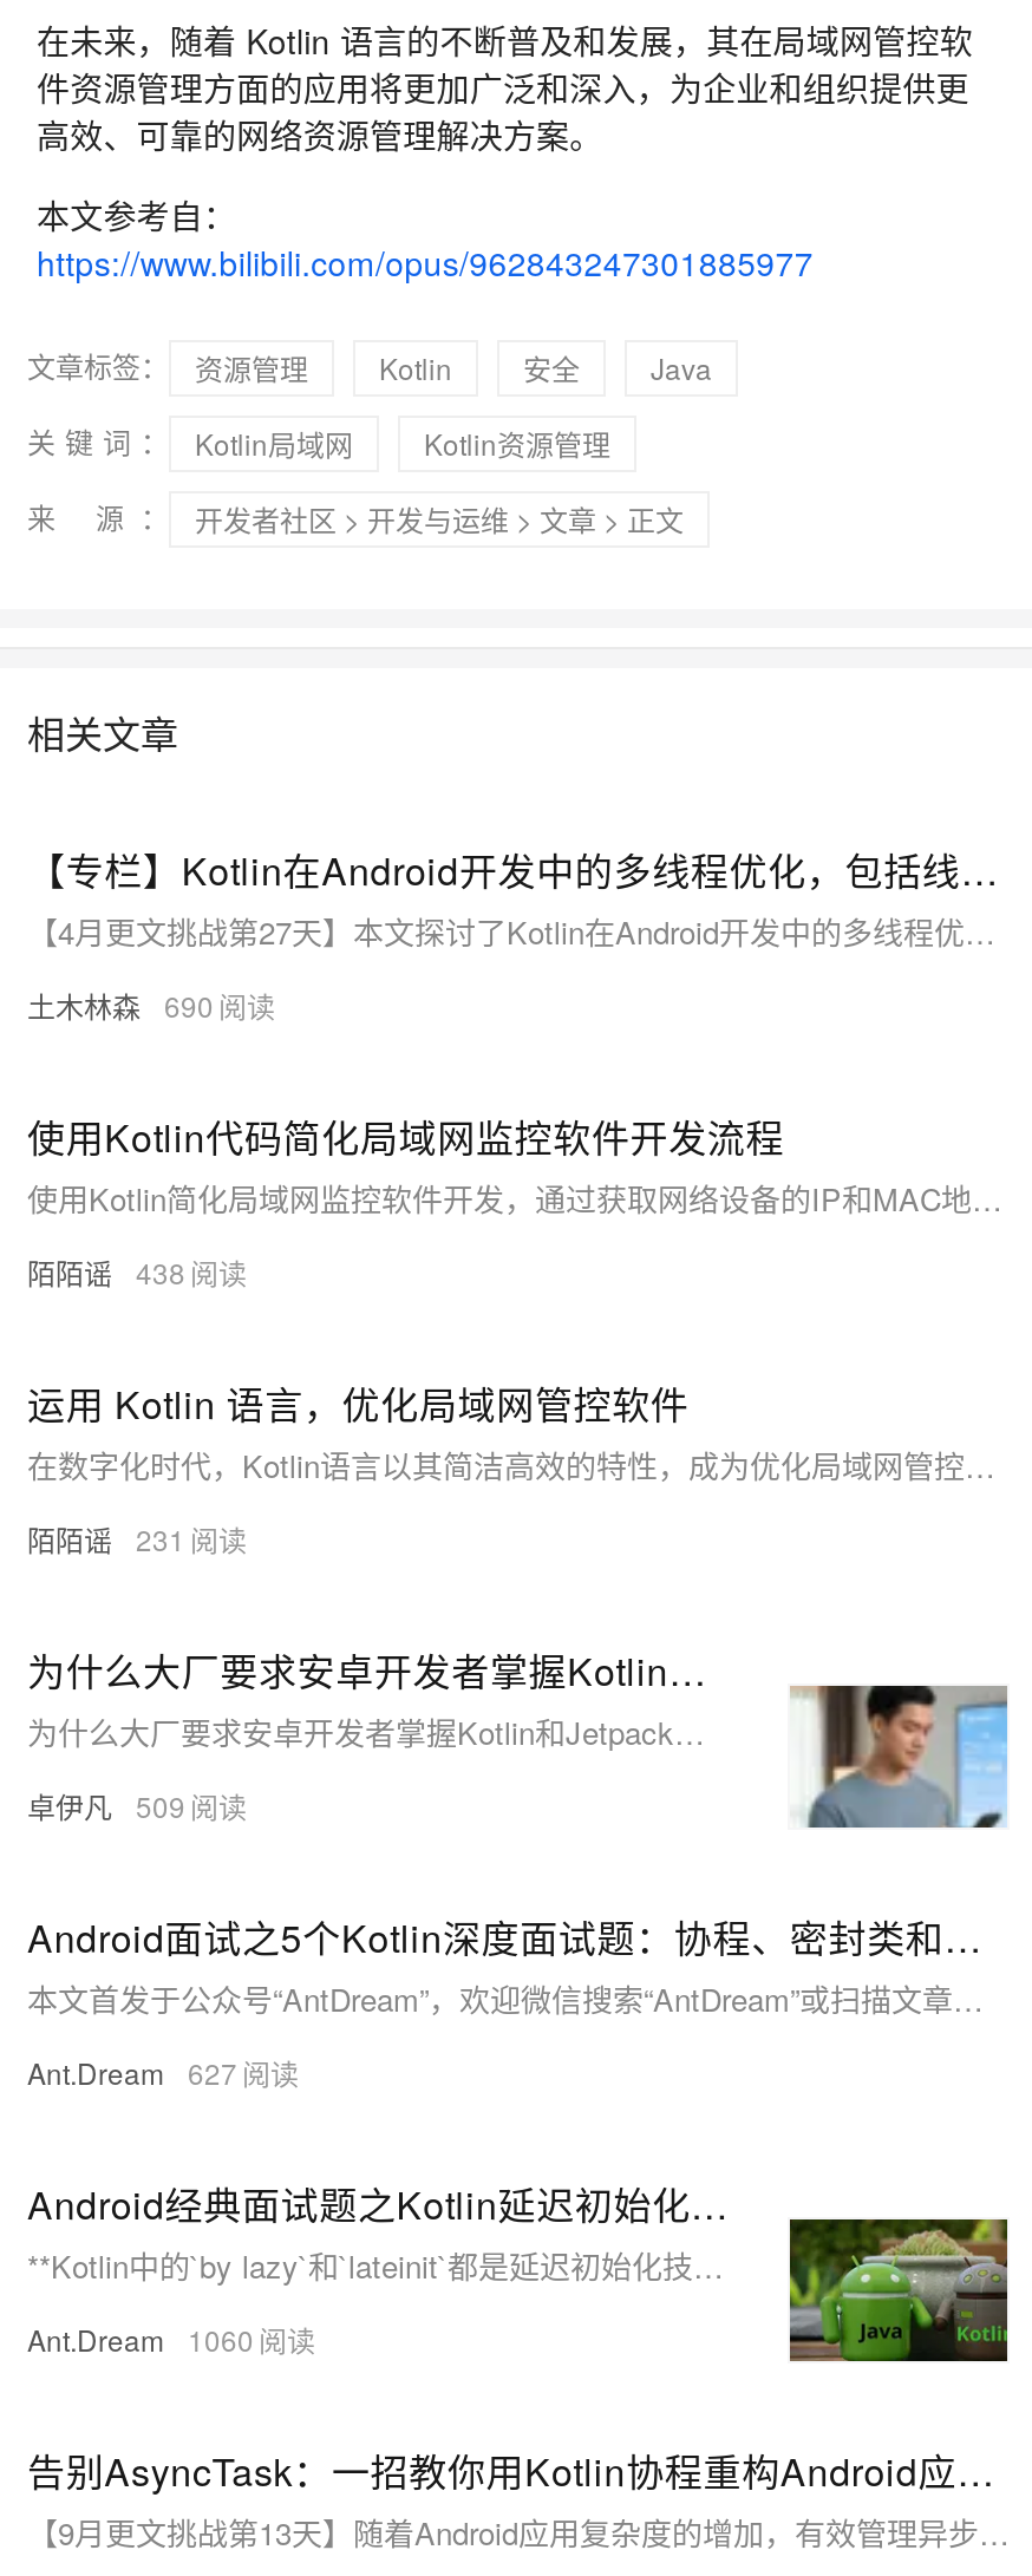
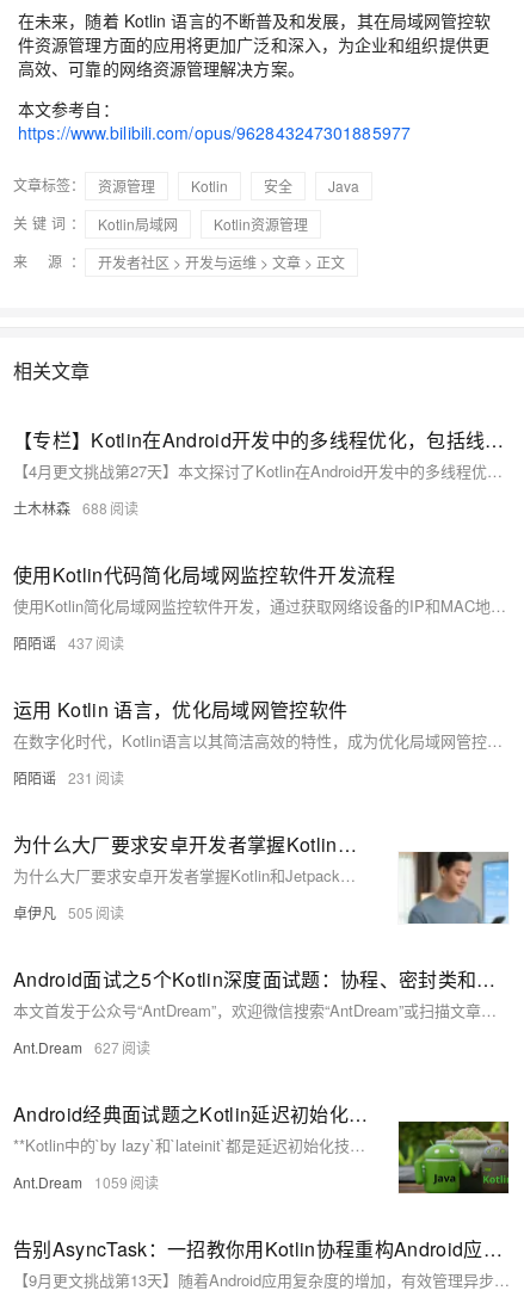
- 土木林森 690
+ 土木林森 688

- 陌陌谣 438
+ 陌陌谣 437

- 卓伊凡 509
+ 卓伊凡 505

- Ant.Dream 1060
+ Ant.Dream 1059
